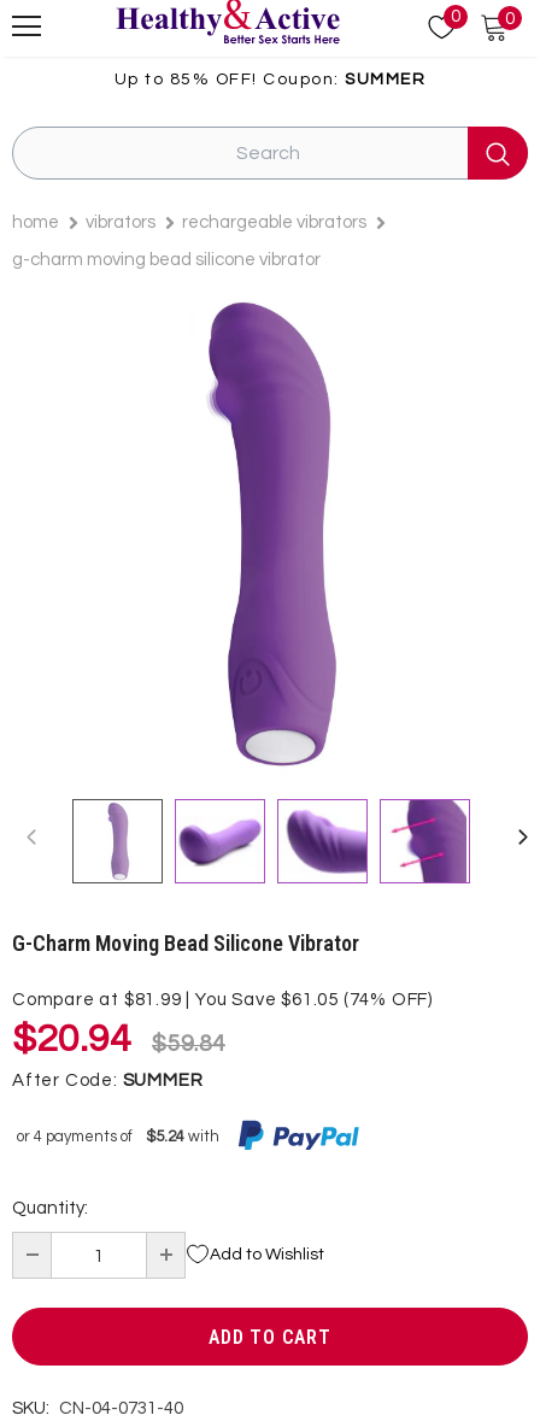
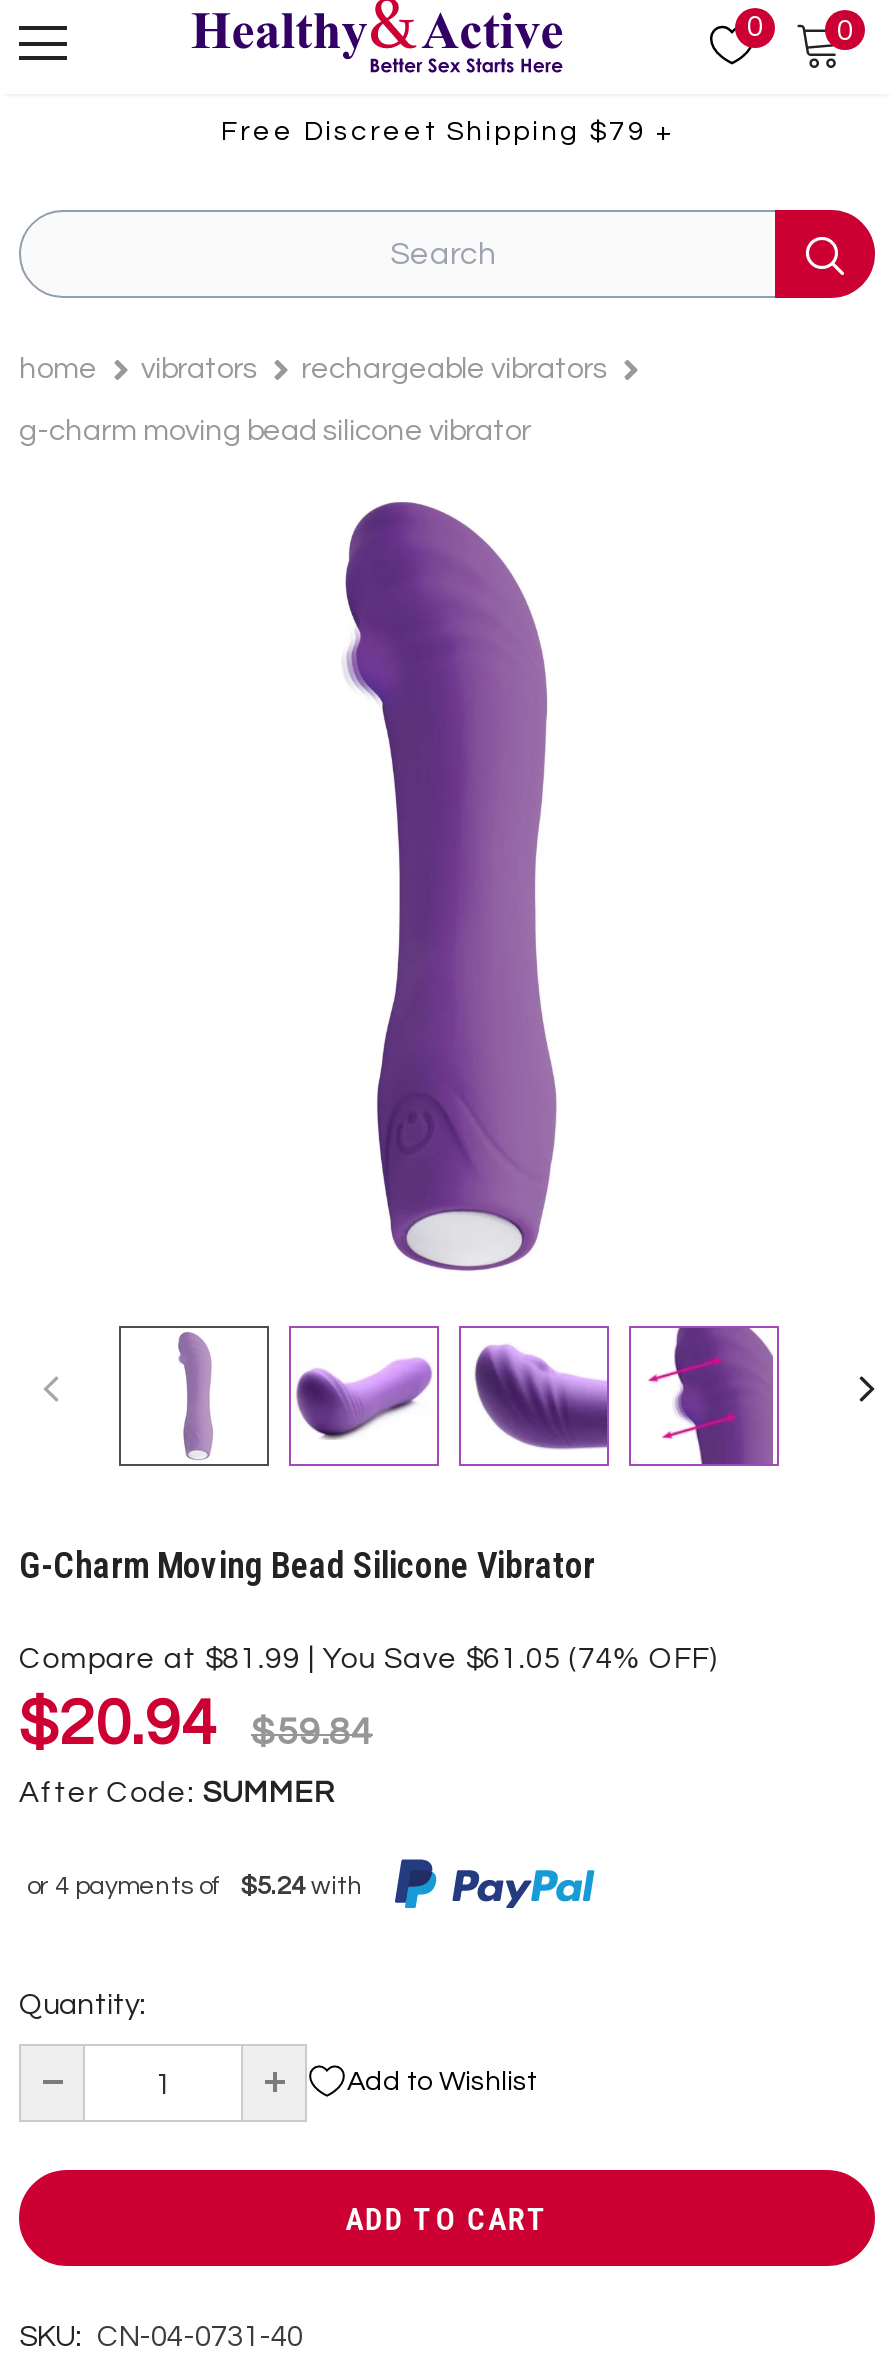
- Up to 85% OFF! Coupon: SUMMER
+ Free Discreet Shipping $79 +
